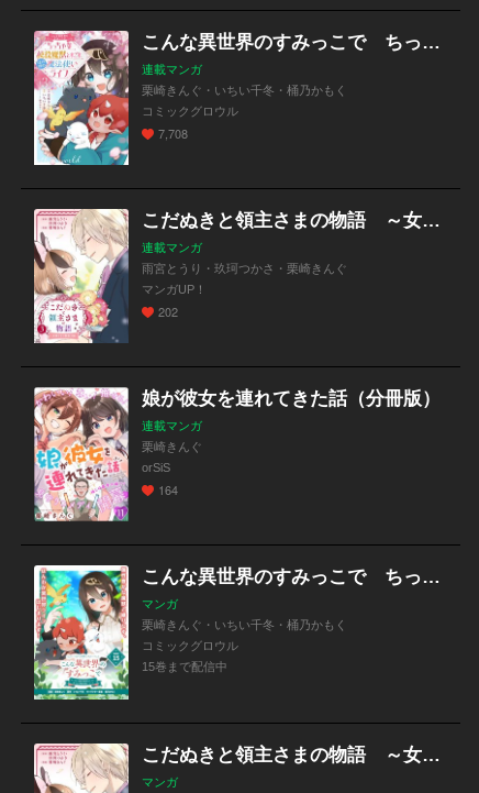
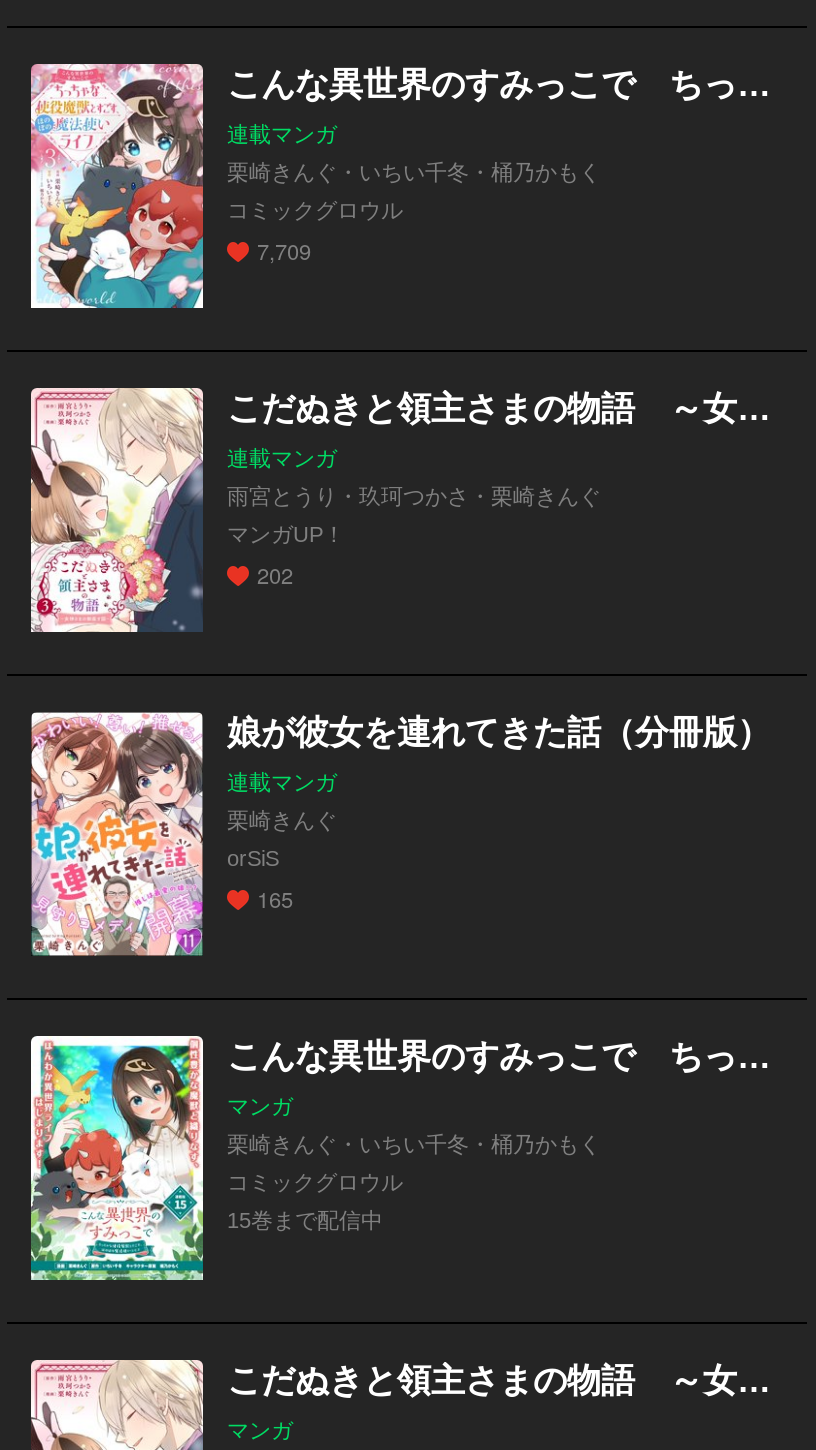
- 7,708
+ 7,709

- 164
+ 165
